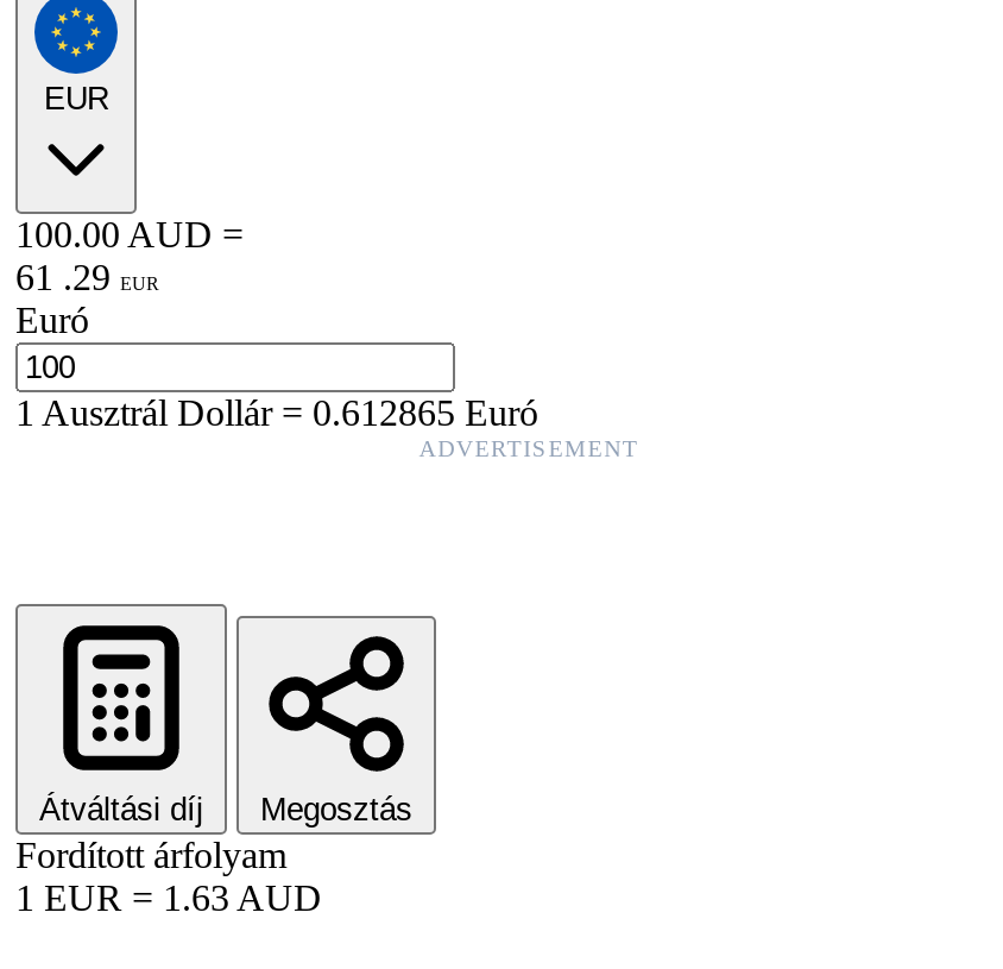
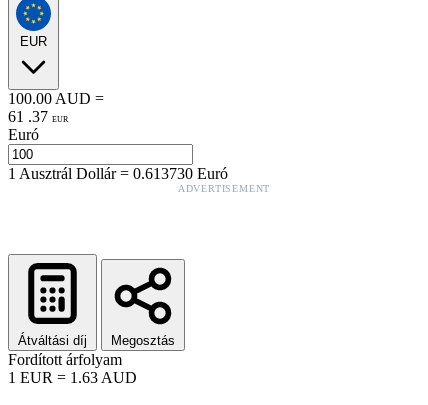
- 61 . 29 EUR
+ 61 . 37 EUR

- 1Ausztrál Dollár=0.612865 Euró
+ 1Ausztrál Dollár=0.613730 Euró
